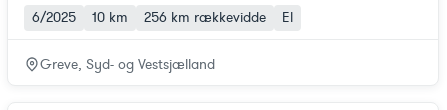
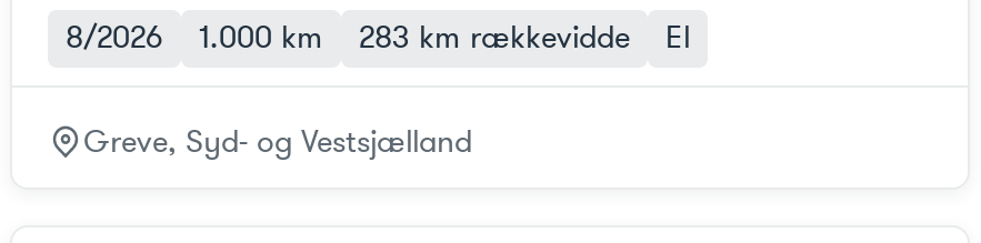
- 6/2025
+ 8/2026

- 10 km
+ 1.000 km

- 256 km rækkevidde
+ 283 km rækkevidde
